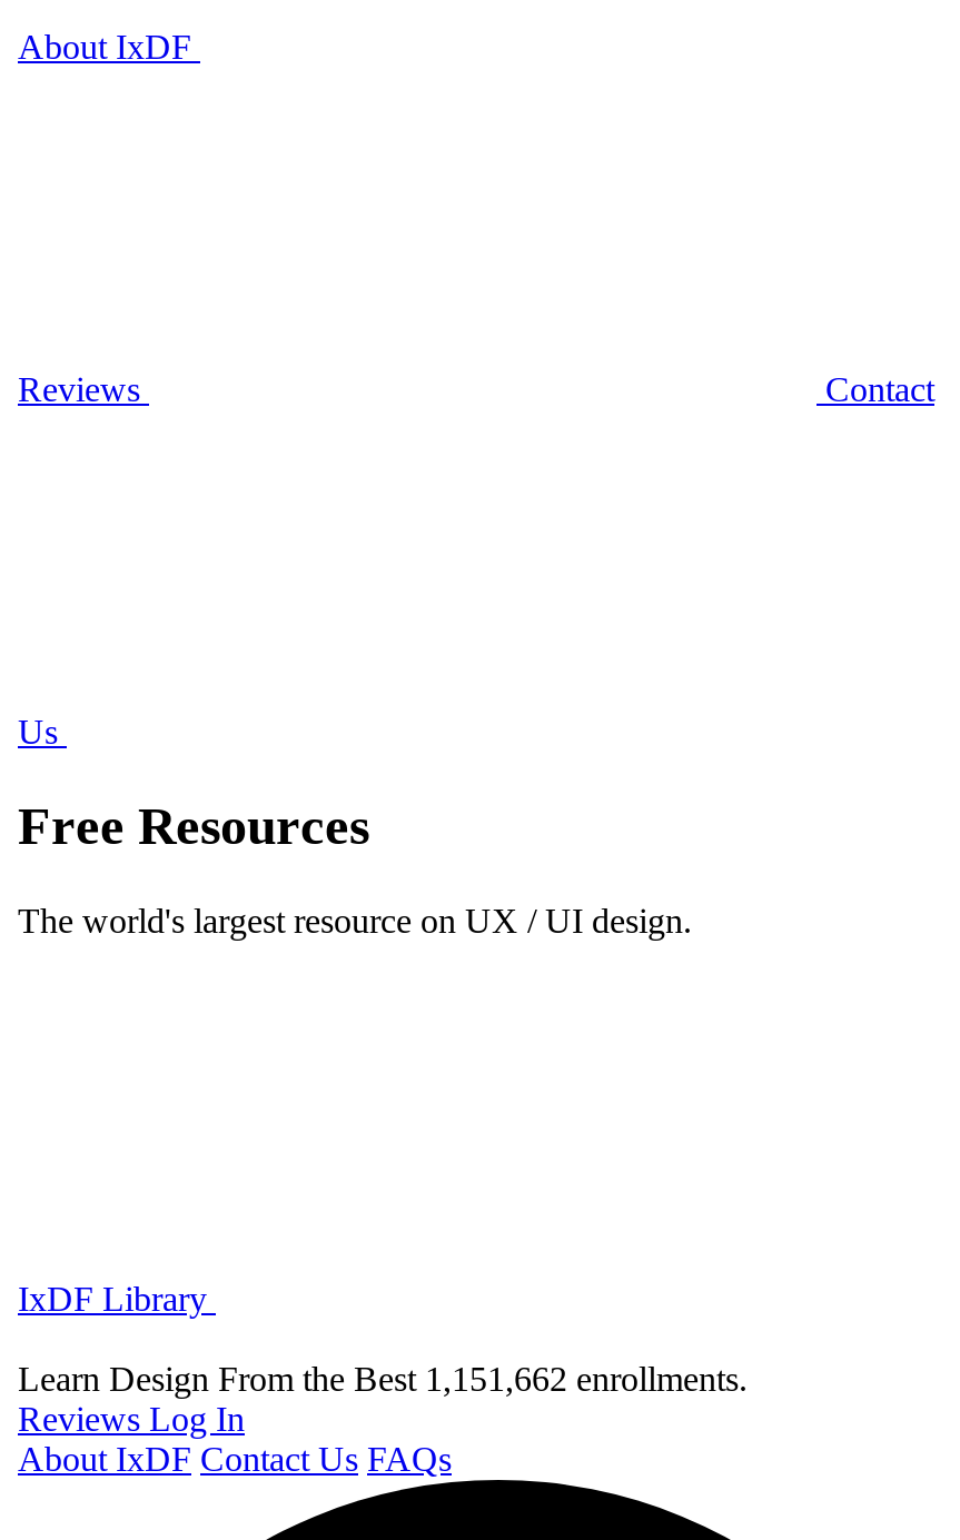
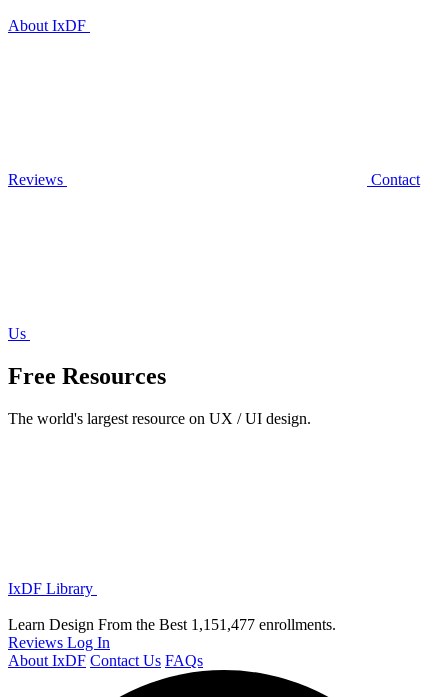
- Learn Design From the Best 1,151,662 enrollments.
+ Learn Design From the Best 1,151,477 enrollments.
